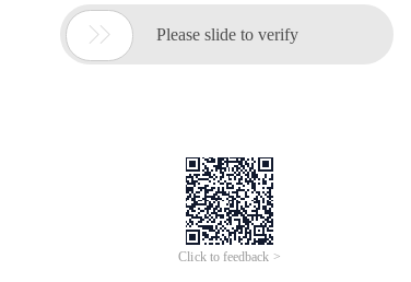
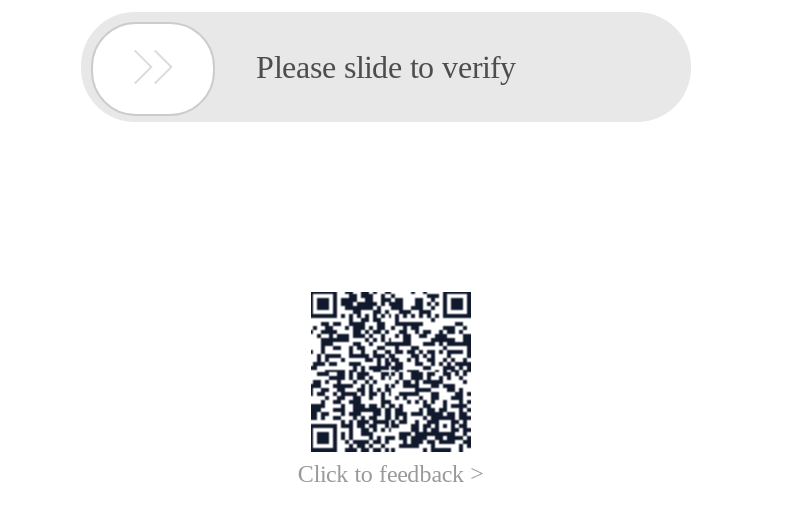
- [image]
+ [image]
